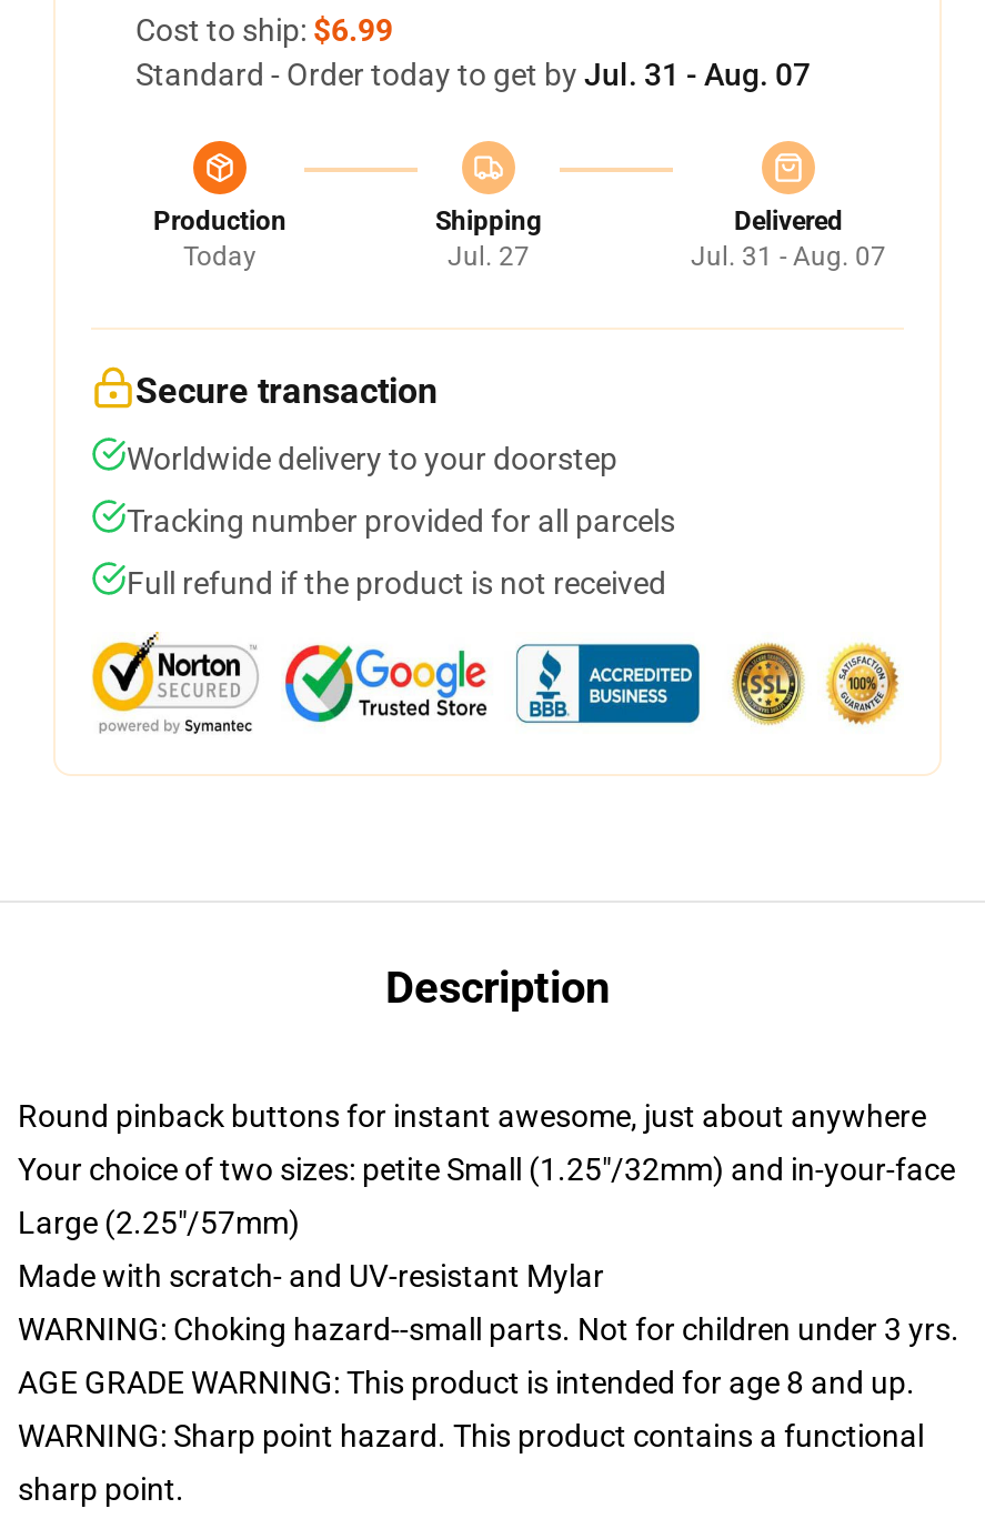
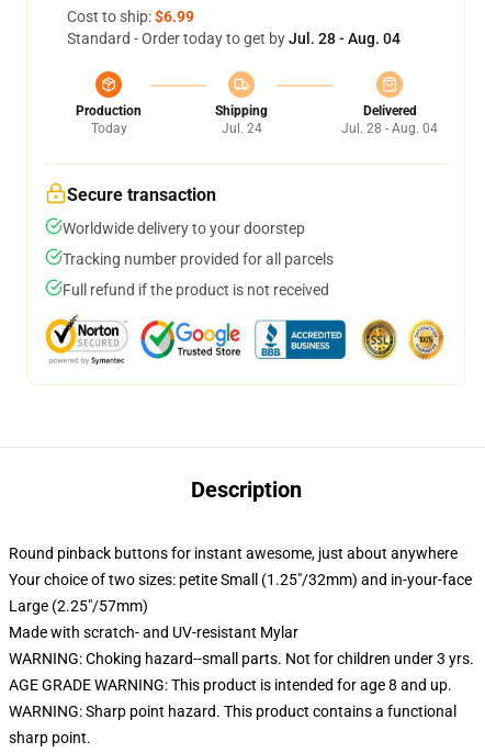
- Standard - Order today to get by Jul. 31 - Aug. 07
+ Standard - Order today to get by Jul. 28 - Aug. 04

- Jul. 27
+ Jul. 24

- Jul. 31 - Aug. 07
+ Jul. 28 - Aug. 04
